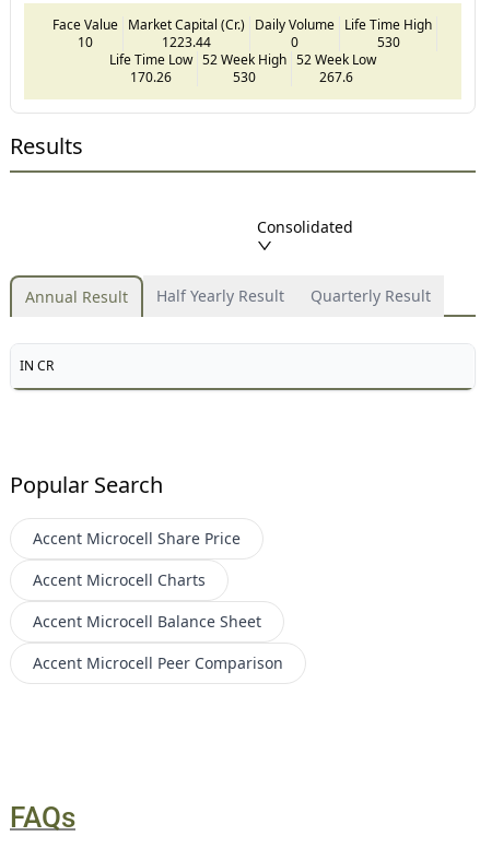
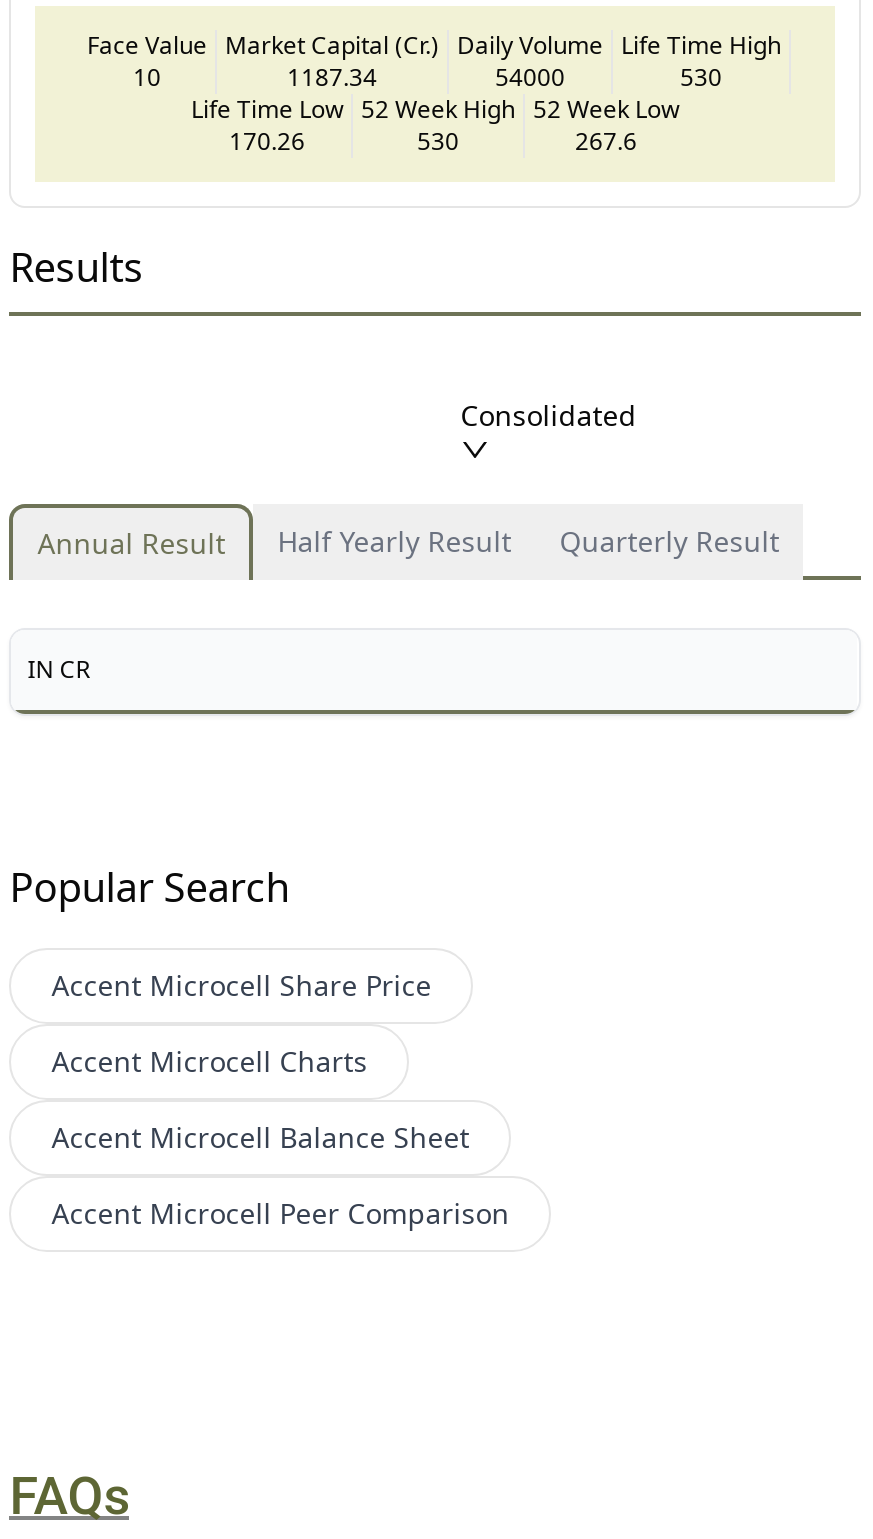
- 1223.44
+ 1187.34

- 0
+ 54000
